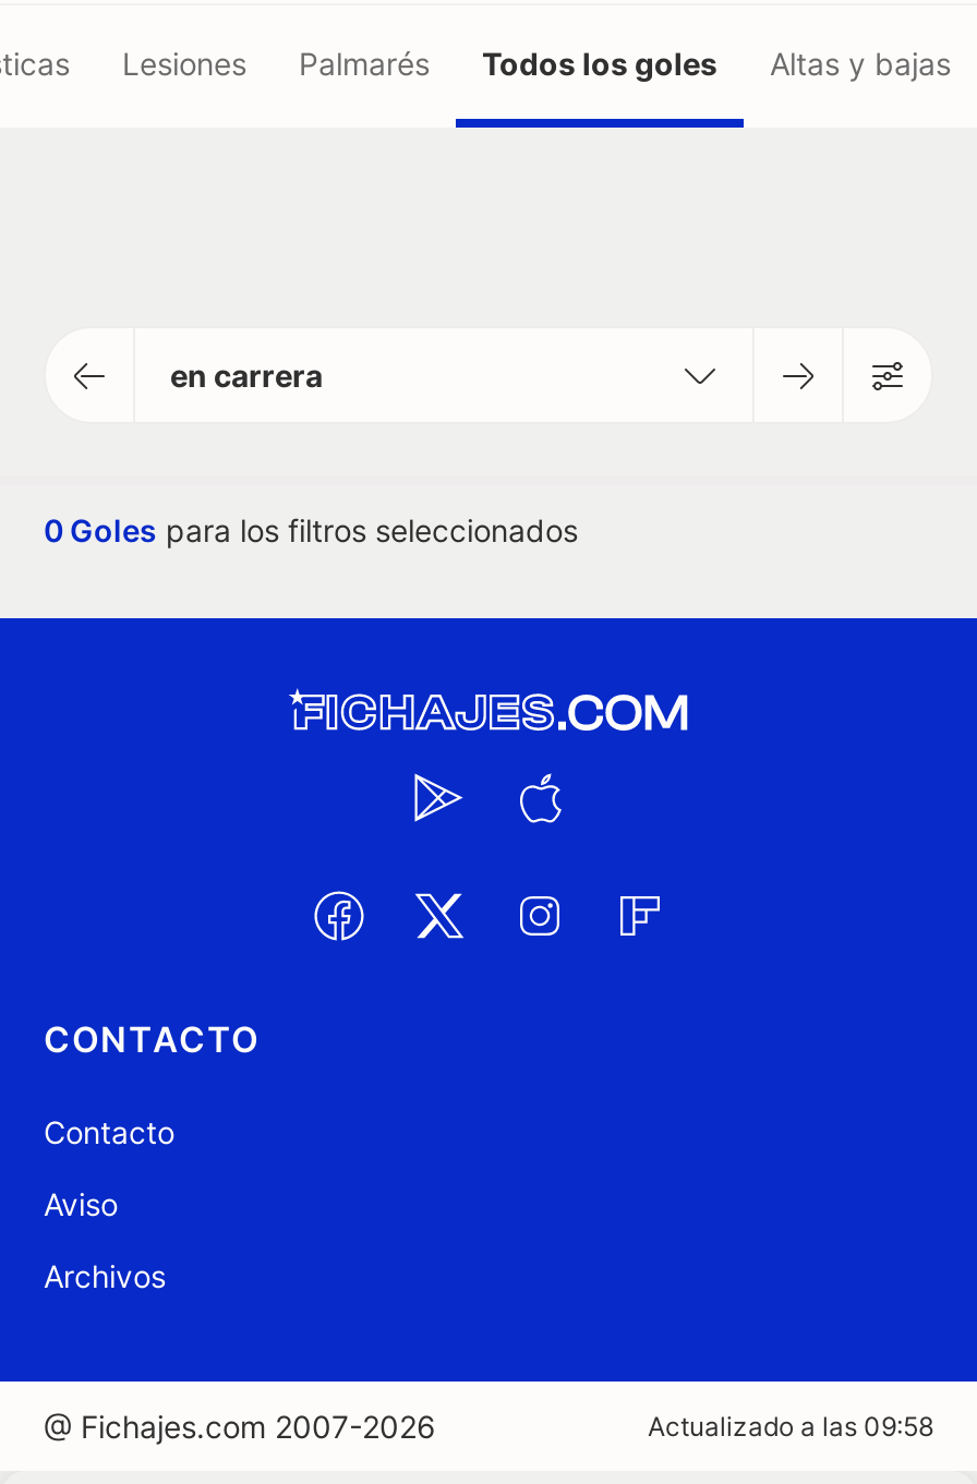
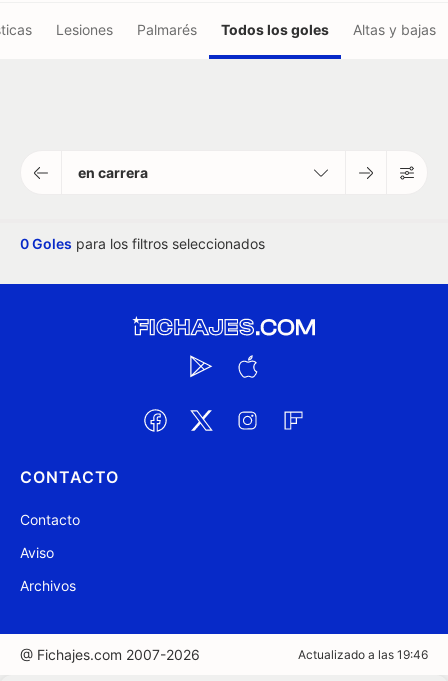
- Actualizado a las 09:58
+ Actualizado a las 19:46
